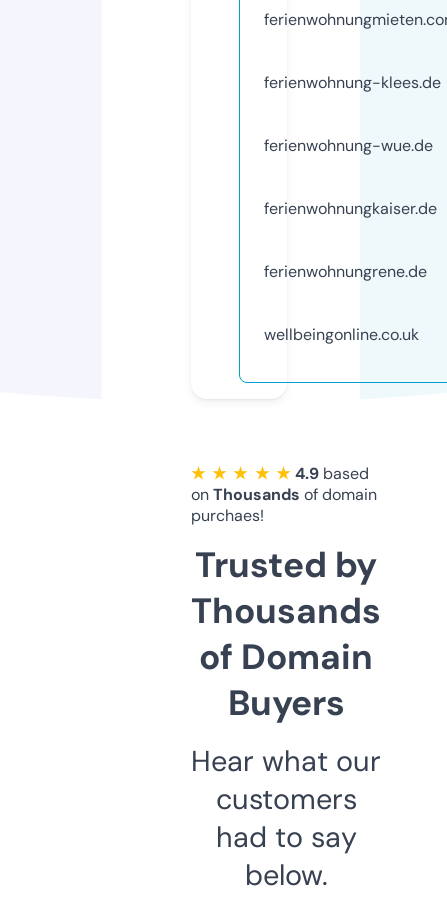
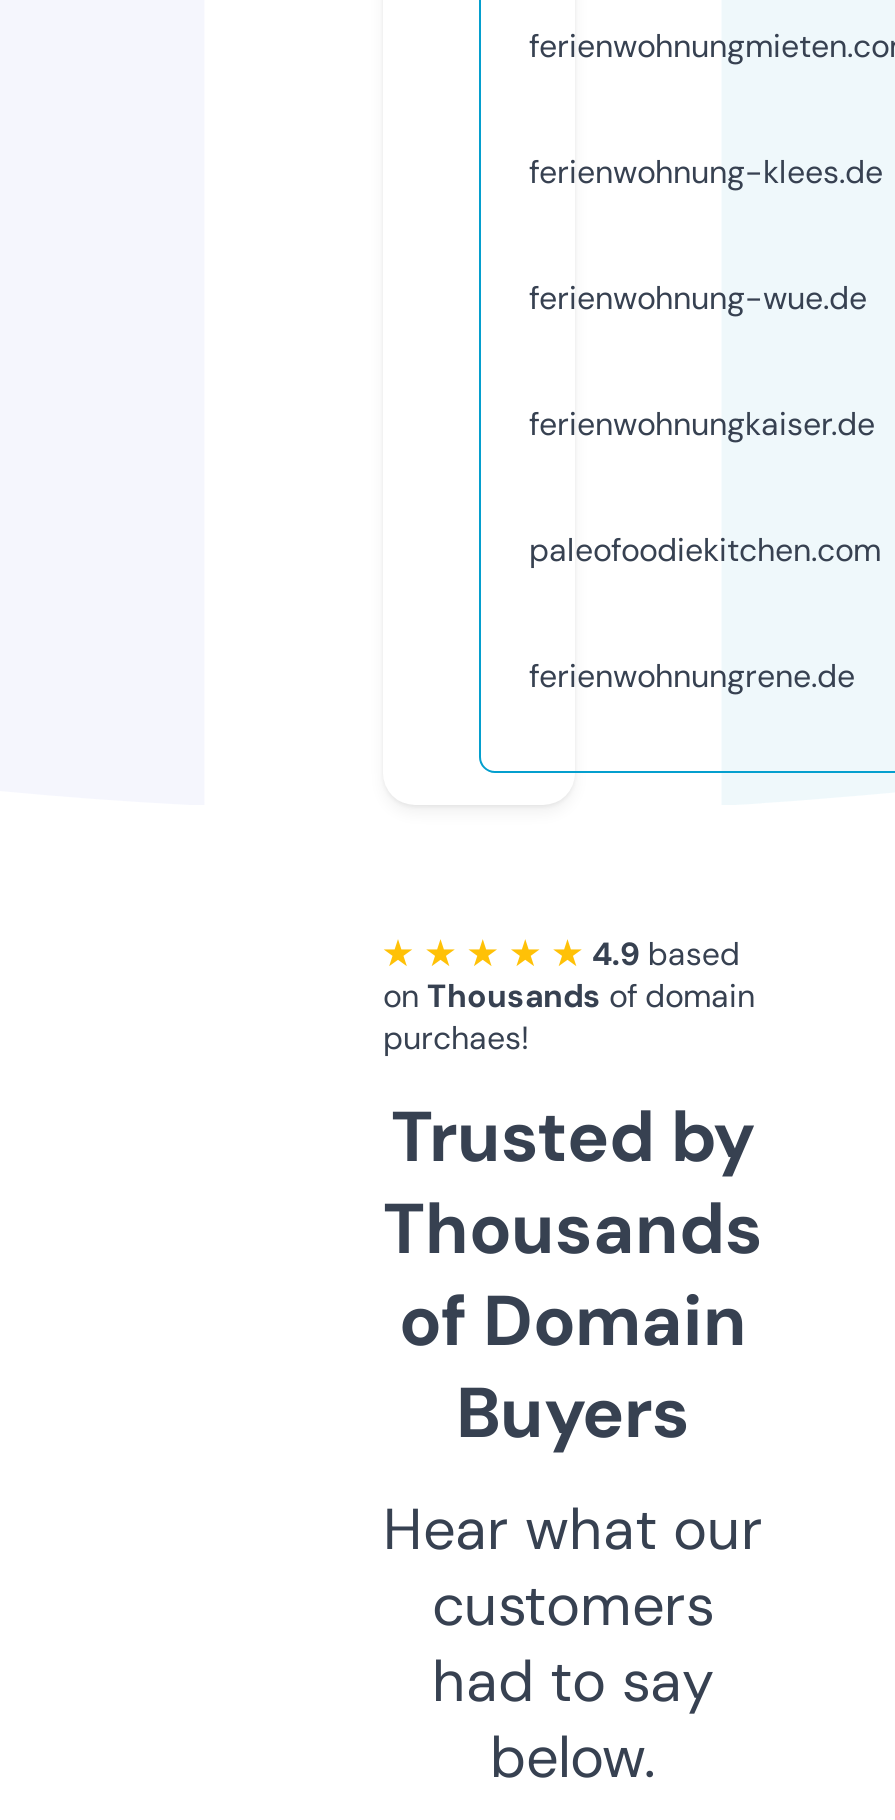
+ paleofoodiekitchen.com

moved down: ferienwohnungrene.de

- wellbeingonline.co.uk
